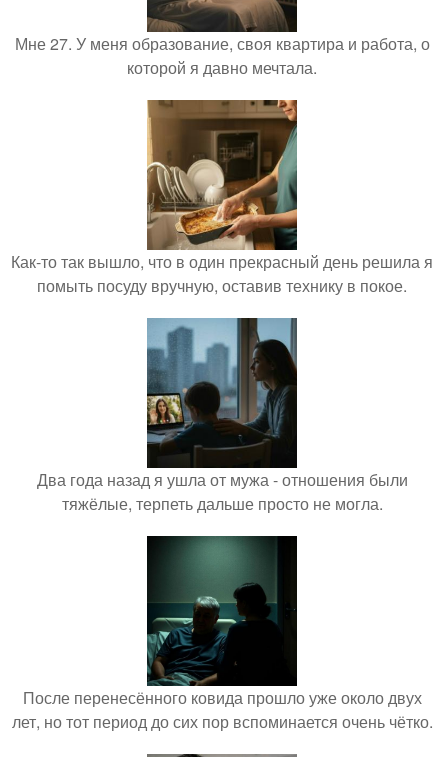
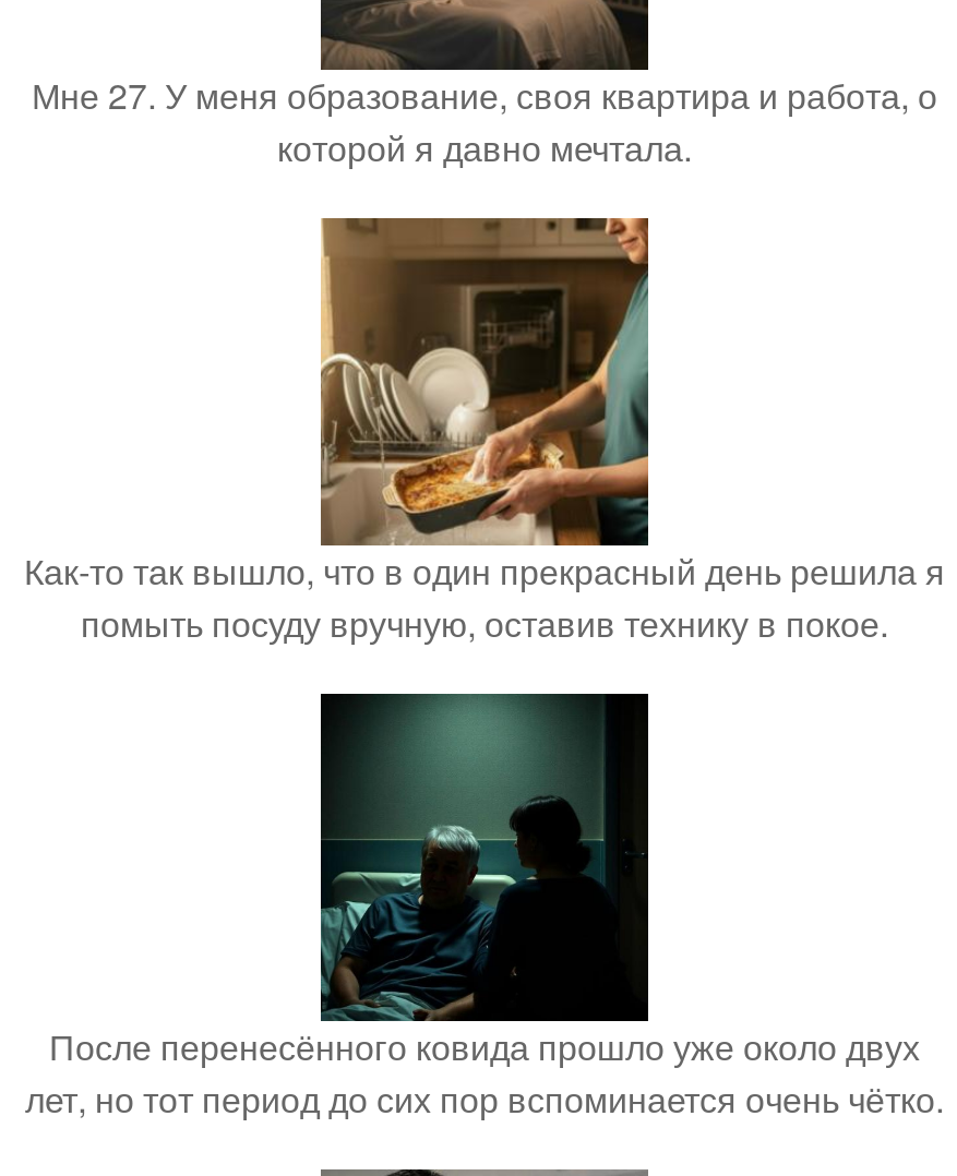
- [image]
- Два года назад я ушла от мужа - отношения были
- тяжёлые, терпеть дальше просто не могла.
